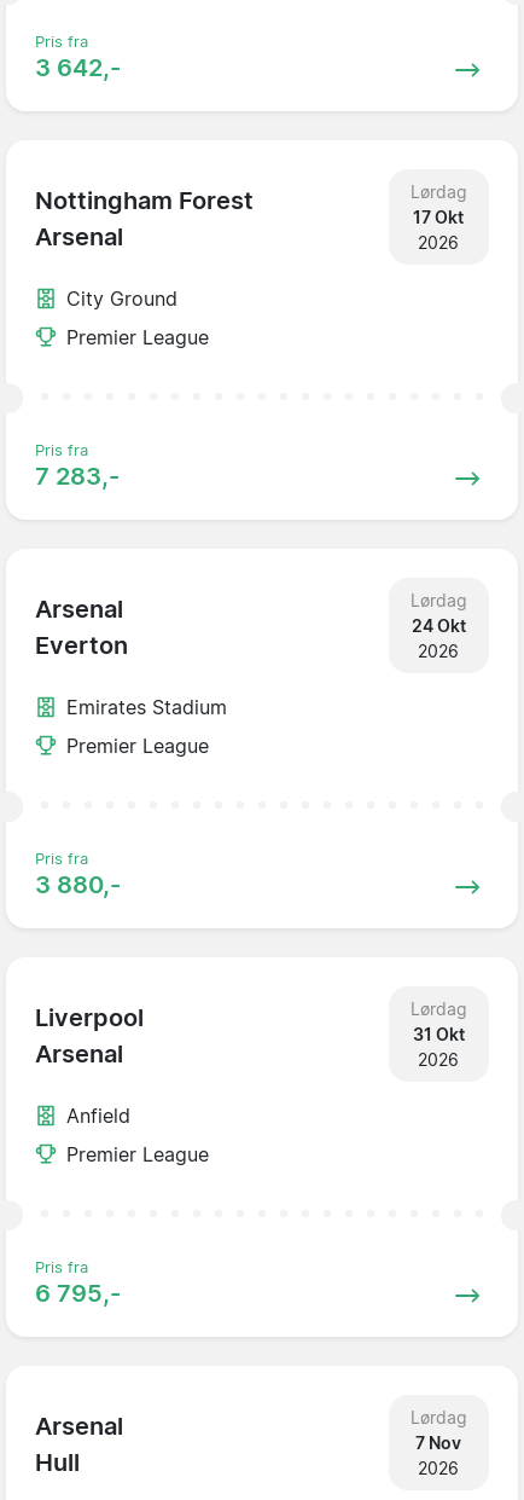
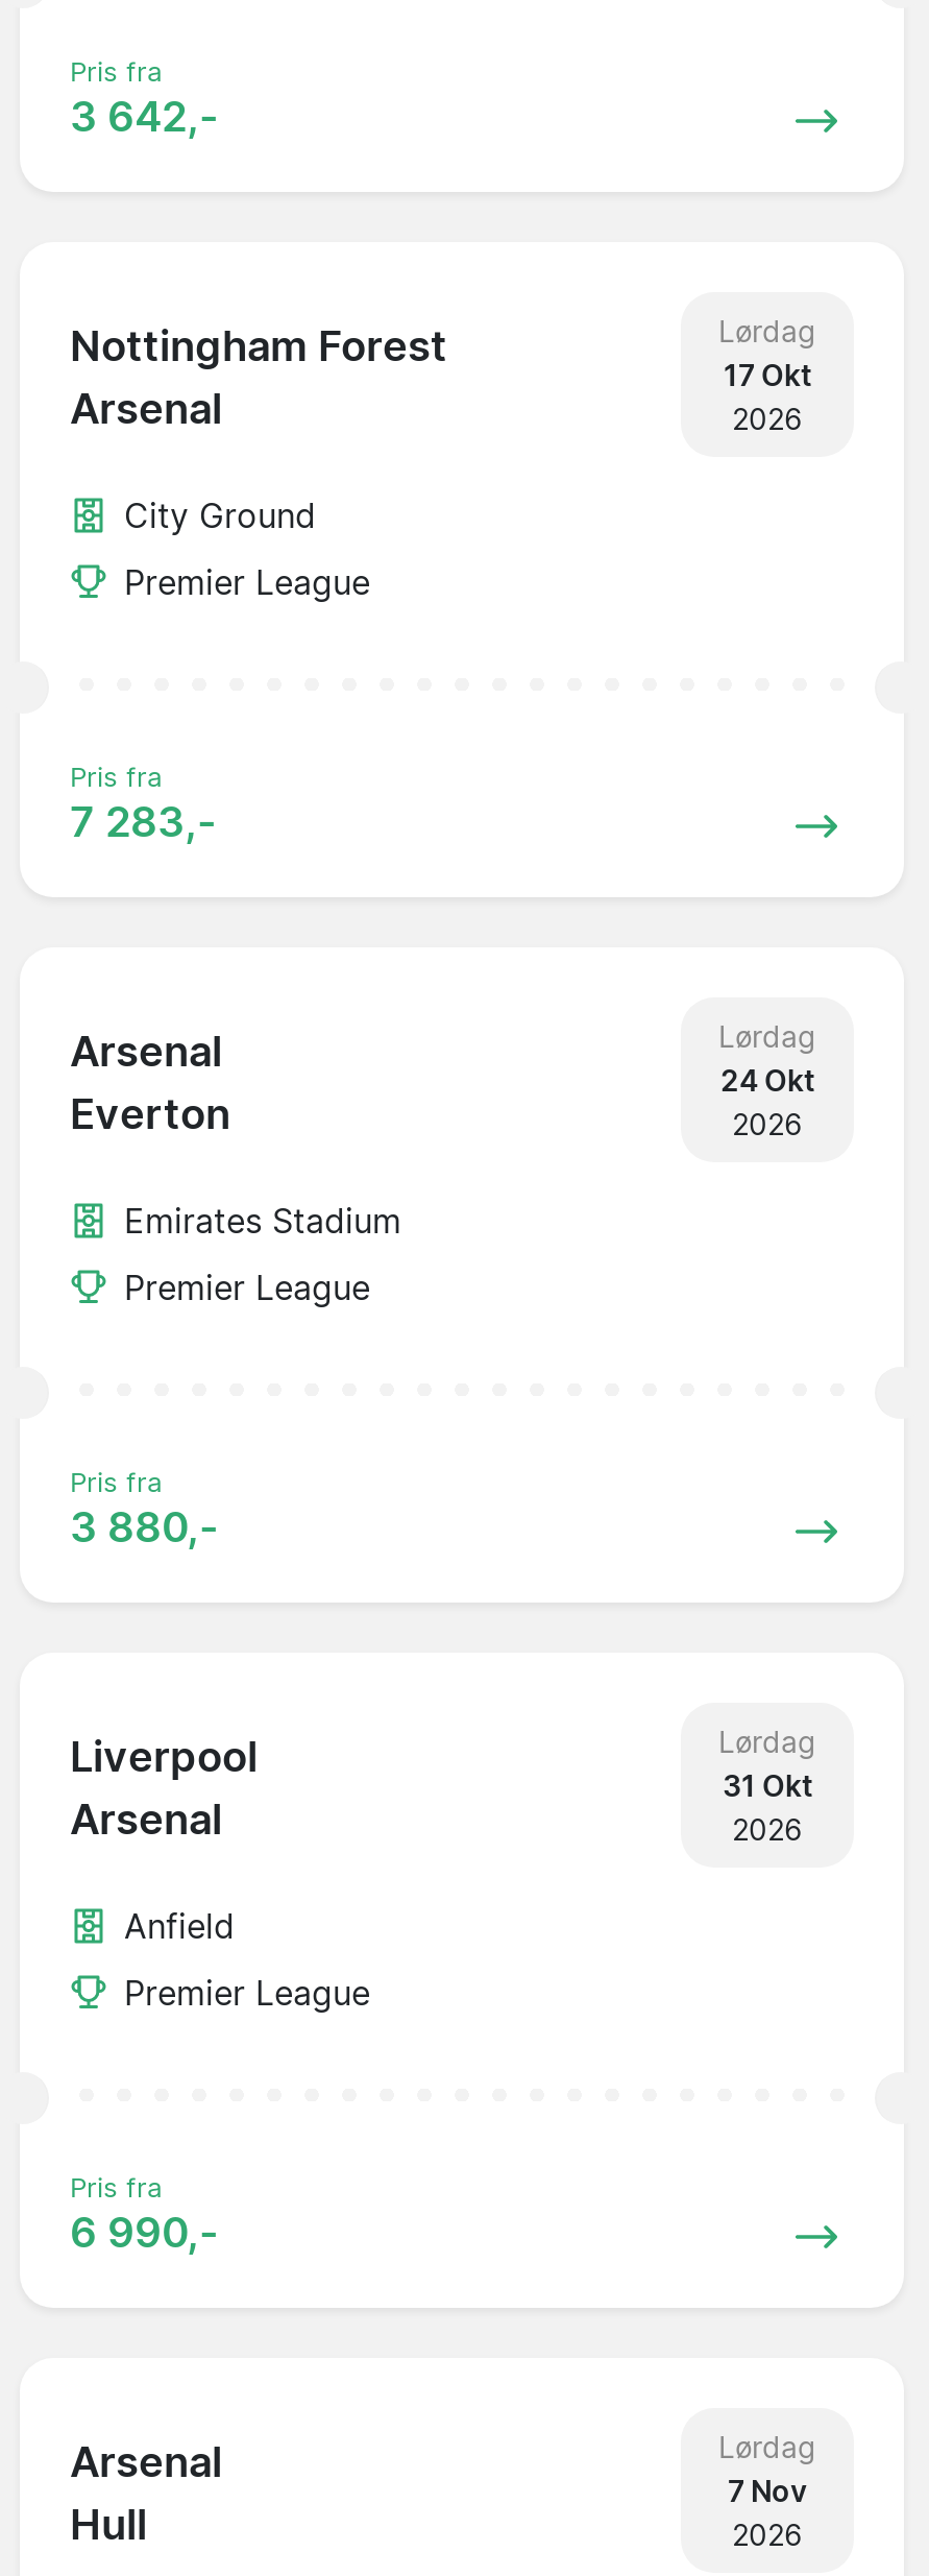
- 6 795,-
+ 6 990,-
